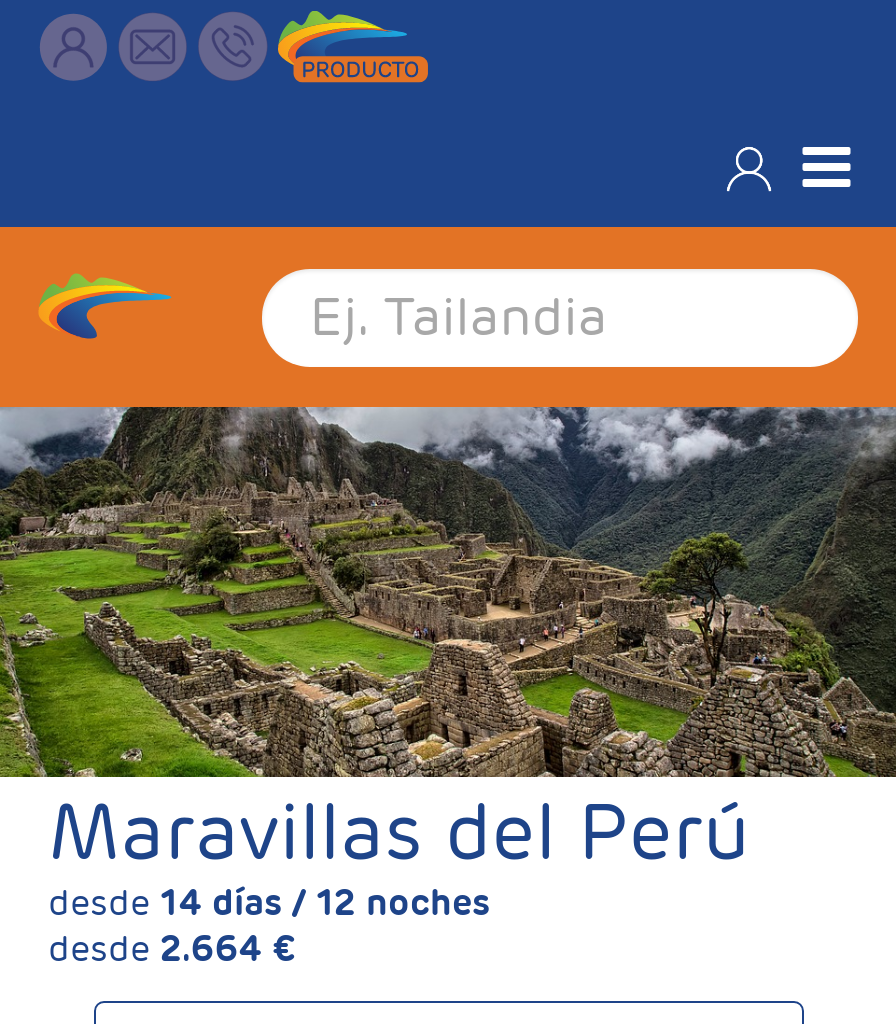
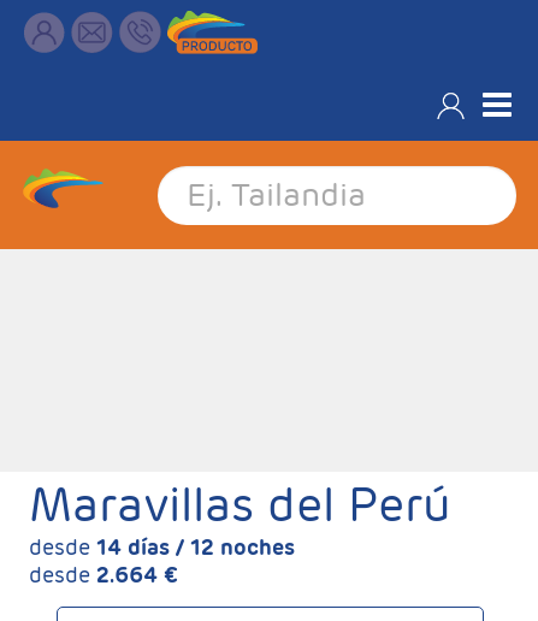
- [image]
